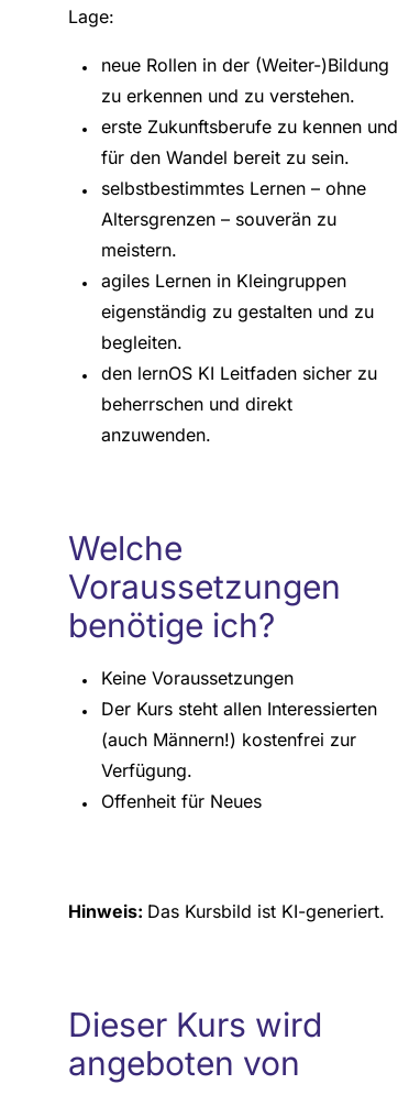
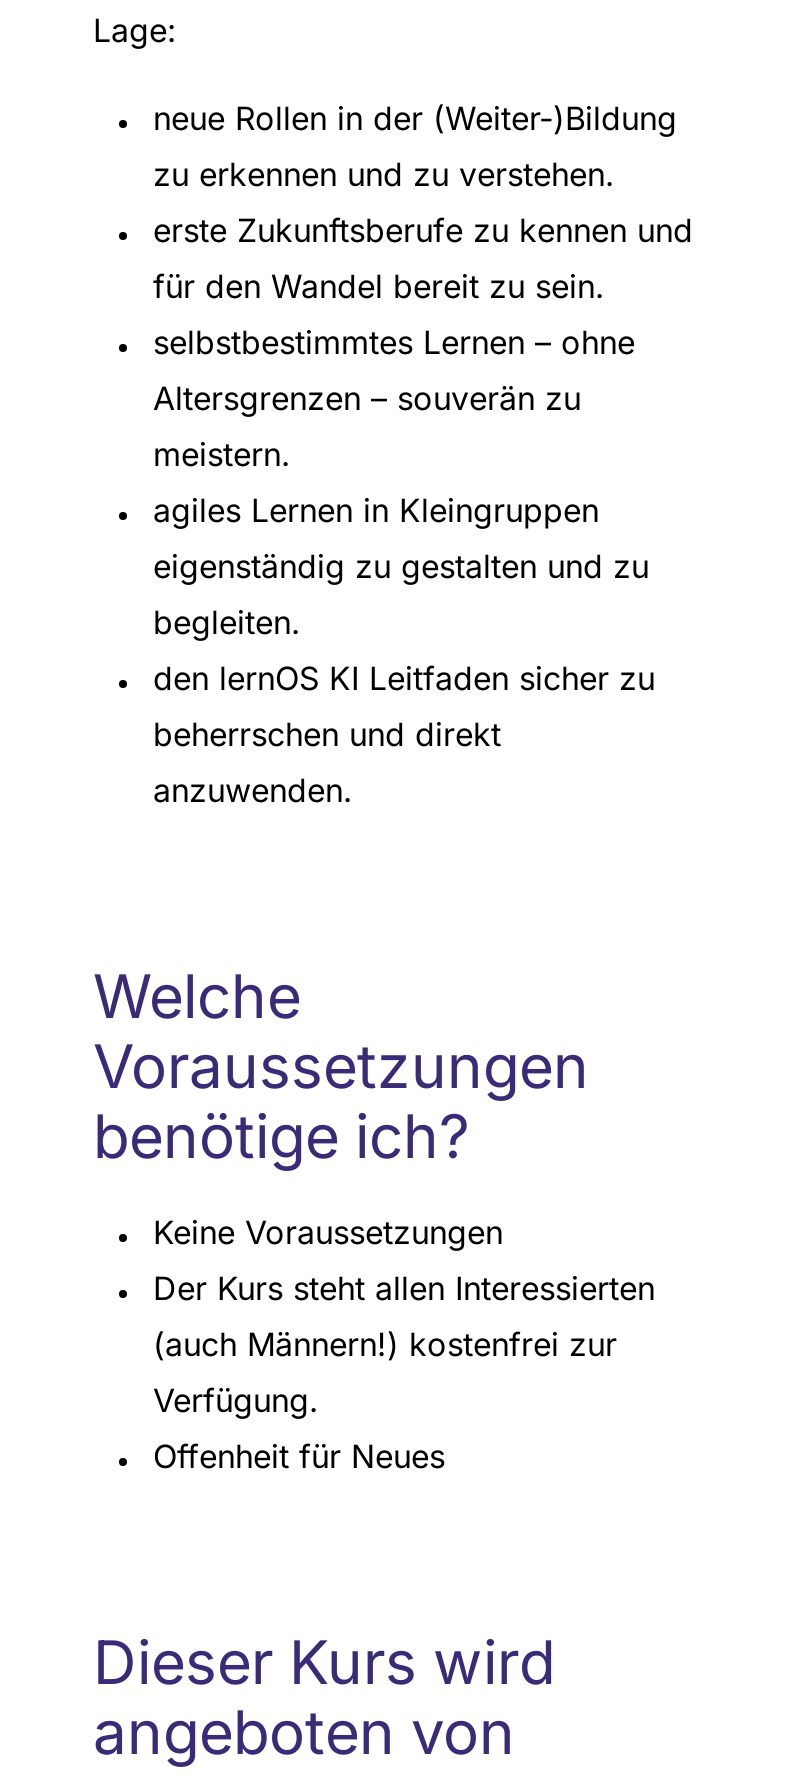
- Hinweis: Das Kursbild ist KI-generiert.
